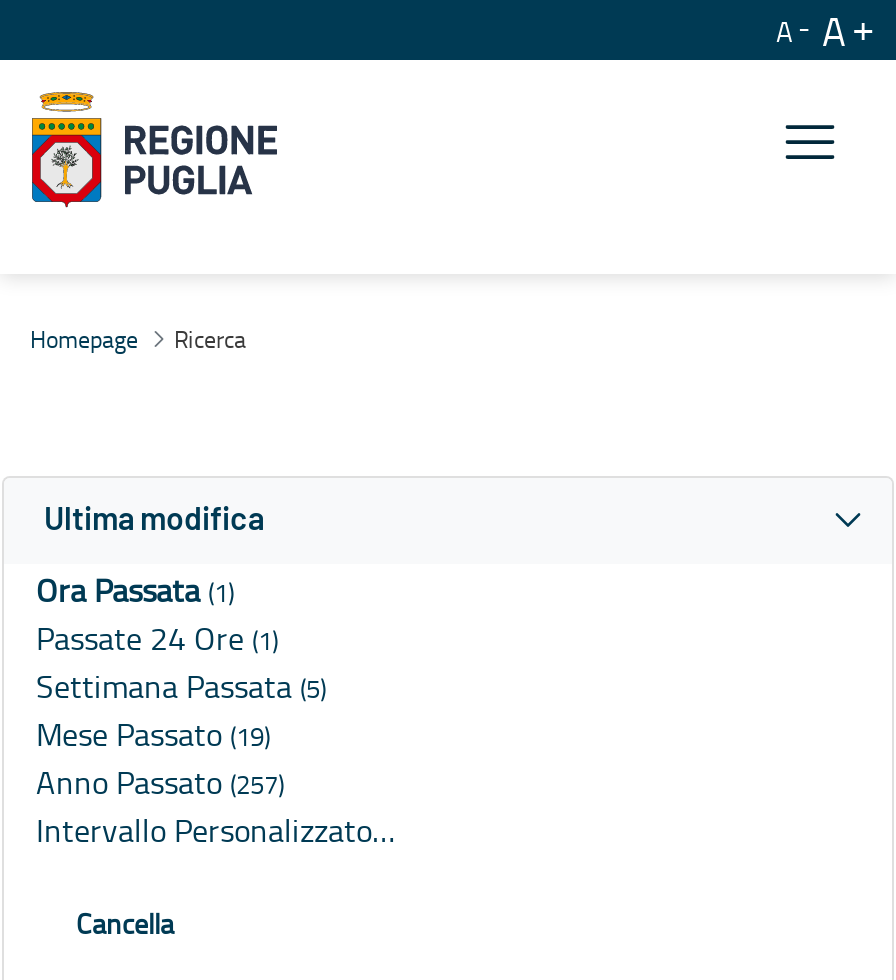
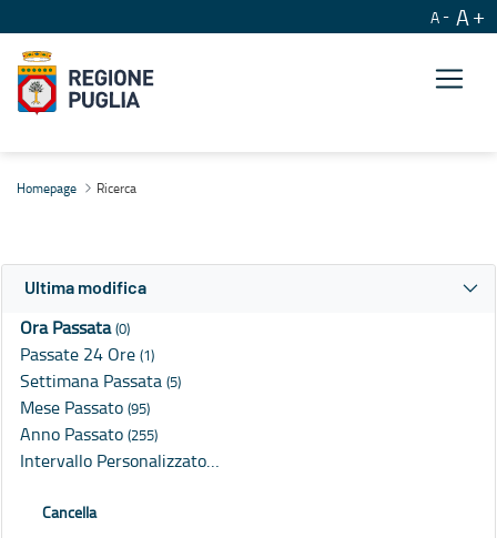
- Ora Passata (1)
+ Ora Passata (0)

- Mese Passato (19)
+ Mese Passato (95)

- Anno Passato (257)
+ Anno Passato (255)
